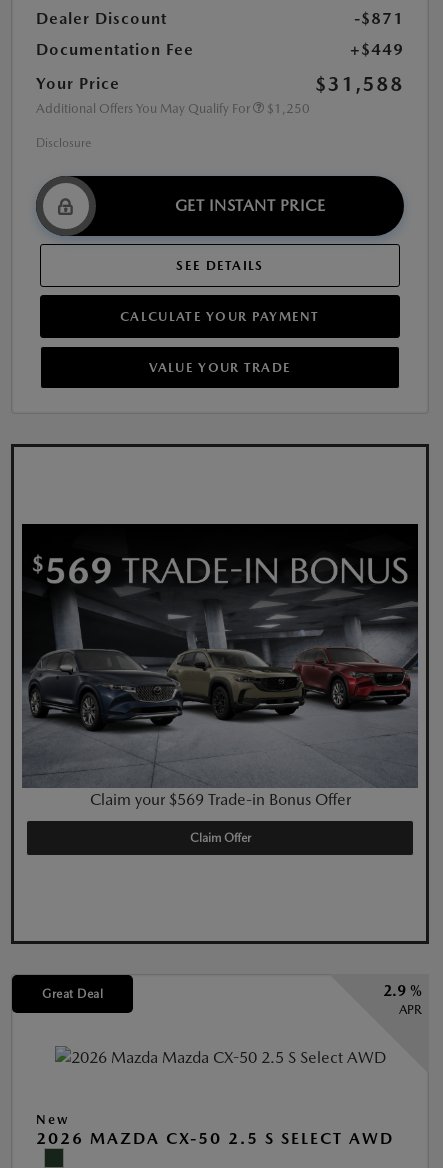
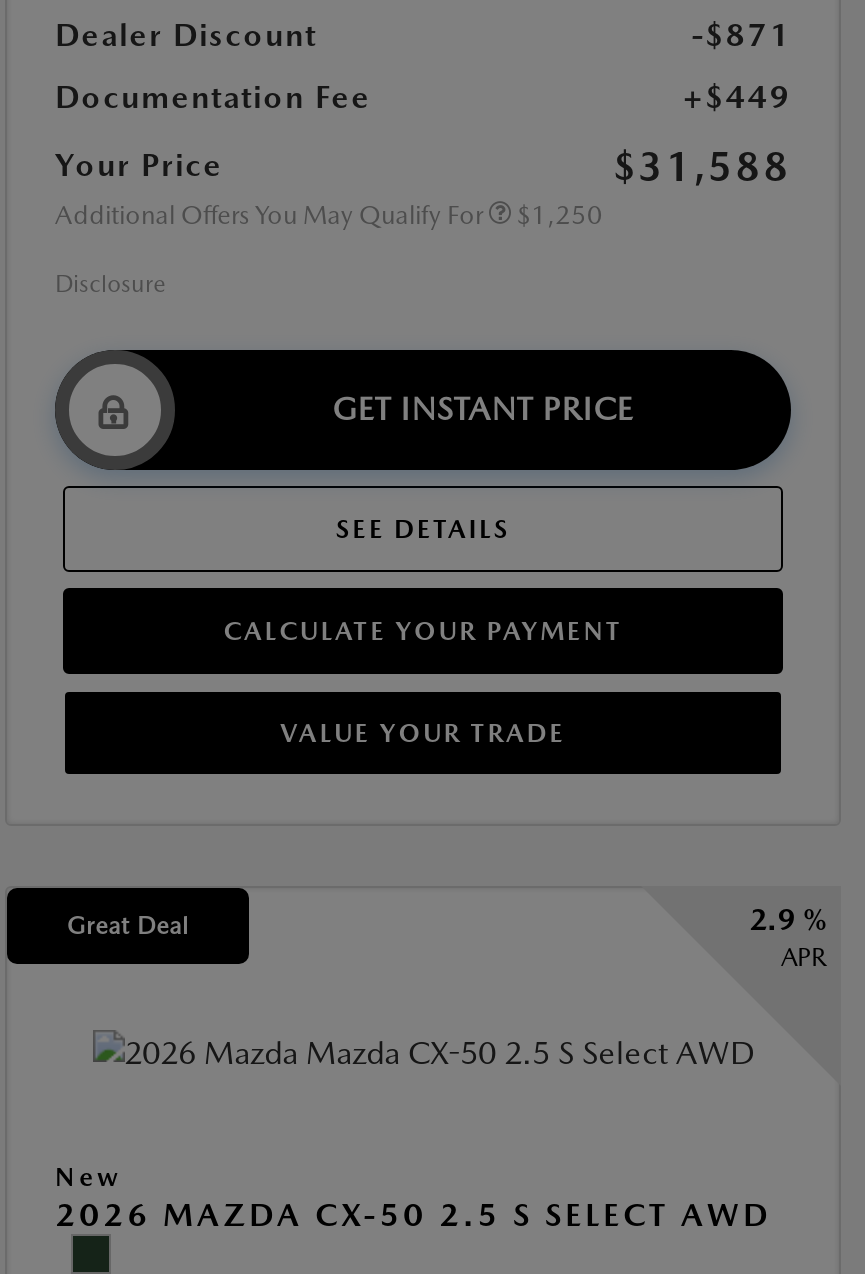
- [image]
- Claim your $569 Trade-in Bonus Offer
- Claim Offer
